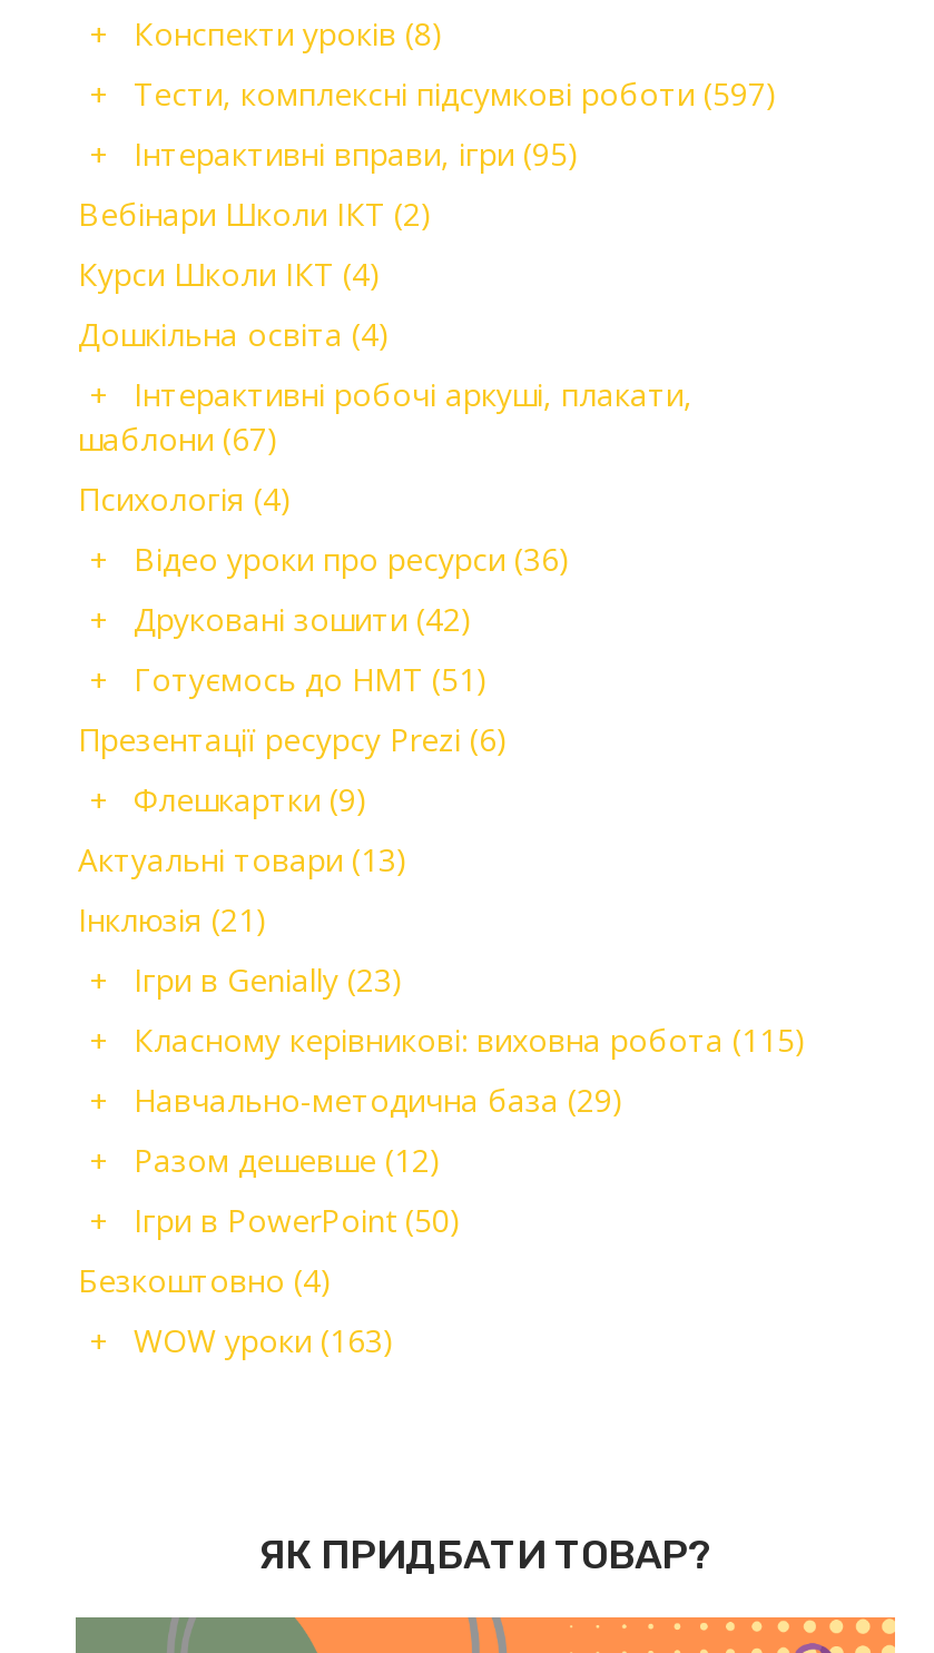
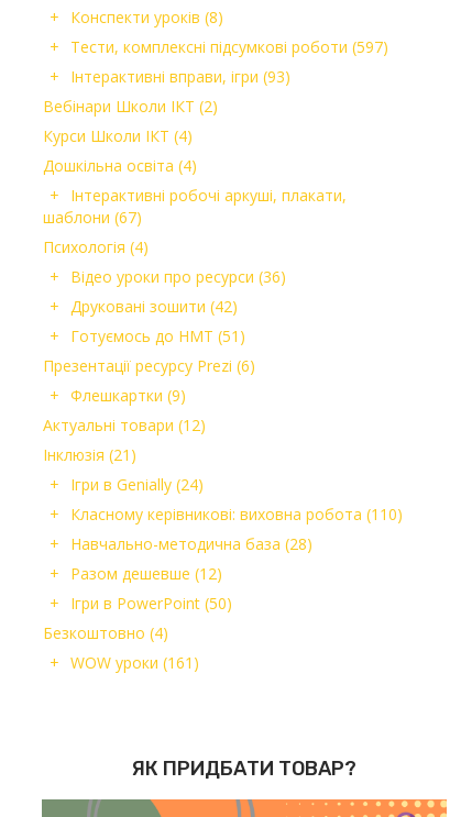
- Інтерактивні вправи, ігри (95)
+ Інтерактивні вправи, ігри (93)

- Актуальні товари (13)
+ Актуальні товари (12)

- Ігри в Genially (23)
+ Ігри в Genially (24)

- Класному керівникові: виховна робота (115)
+ Класному керівникові: виховна робота (110)

- Навчально-методична база (29)
+ Навчально-методична база (28)

- WOW уроки (163)
+ WOW уроки (161)
